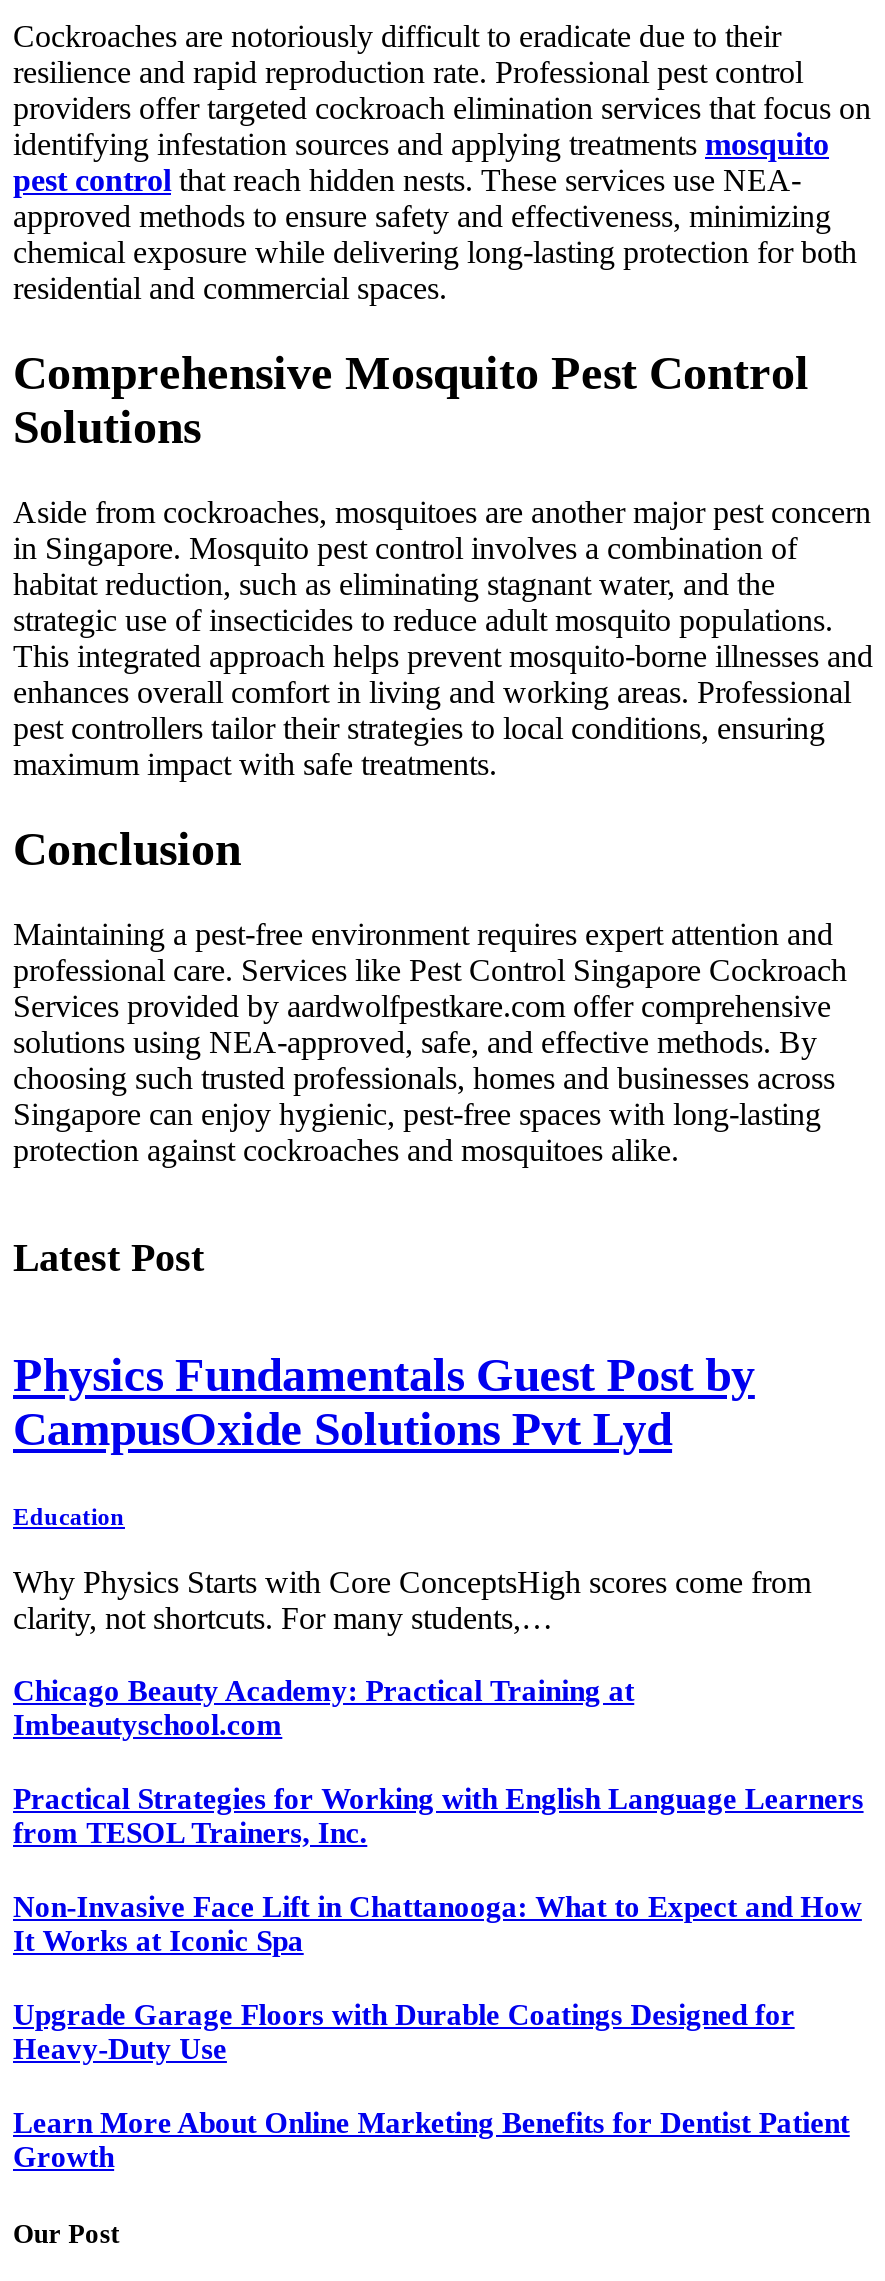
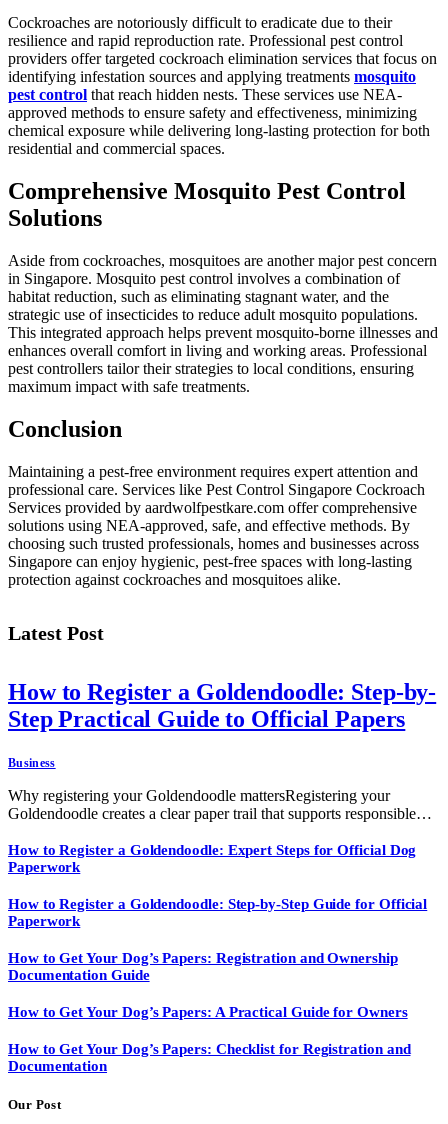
- Physics Fundamentals Guest Post by
- CampusOxide Solutions Pvt Lyd
+ How to Register a Goldendoodle: Step-by-
+ Step Practical Guide to Official Papers

- Education
+ Business

- Why Physics Starts with Core ConceptsHigh scores come from
- clarity, not shortcuts. For many students,…
+ Why registering your Goldendoodle mattersRegistering your
+ Goldendoodle creates a clear paper trail that supports responsible…

- Chicago Beauty Academy: Practical Training at
- Imbeautyschool.com
+ How to Register a Goldendoodle: Expert Steps for Official Dog
+ Paperwork

- Practical Strategies for Working with English Language Learners
- from TESOL Trainers, Inc.
+ How to Register a Goldendoodle: Step-by-Step Guide for Official
+ Paperwork

- Non-Invasive Face Lift in Chattanooga: What to Expect and How
- It Works at Iconic Spa
+ How to Get Your Dog’s Papers: Registration and Ownership
+ Documentation Guide

- Upgrade Garage Floors with Durable Coatings Designed for
- Heavy-Duty Use
+ How to Get Your Dog’s Papers: A Practical Guide for Owners

- Learn More About Online Marketing Benefits for Dentist Patient
- Growth
+ How to Get Your Dog’s Papers: Checklist for Registration and
+ Documentation
